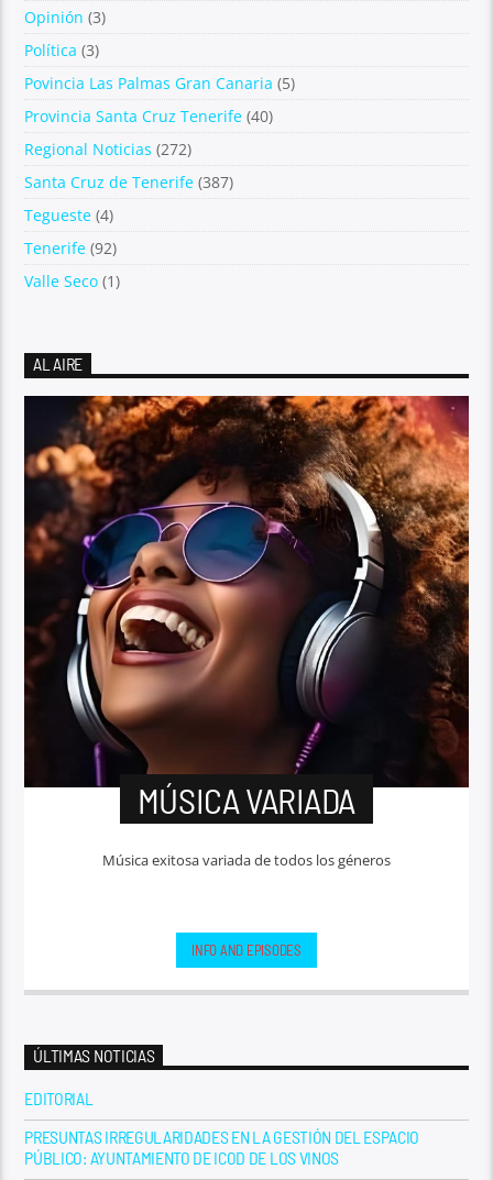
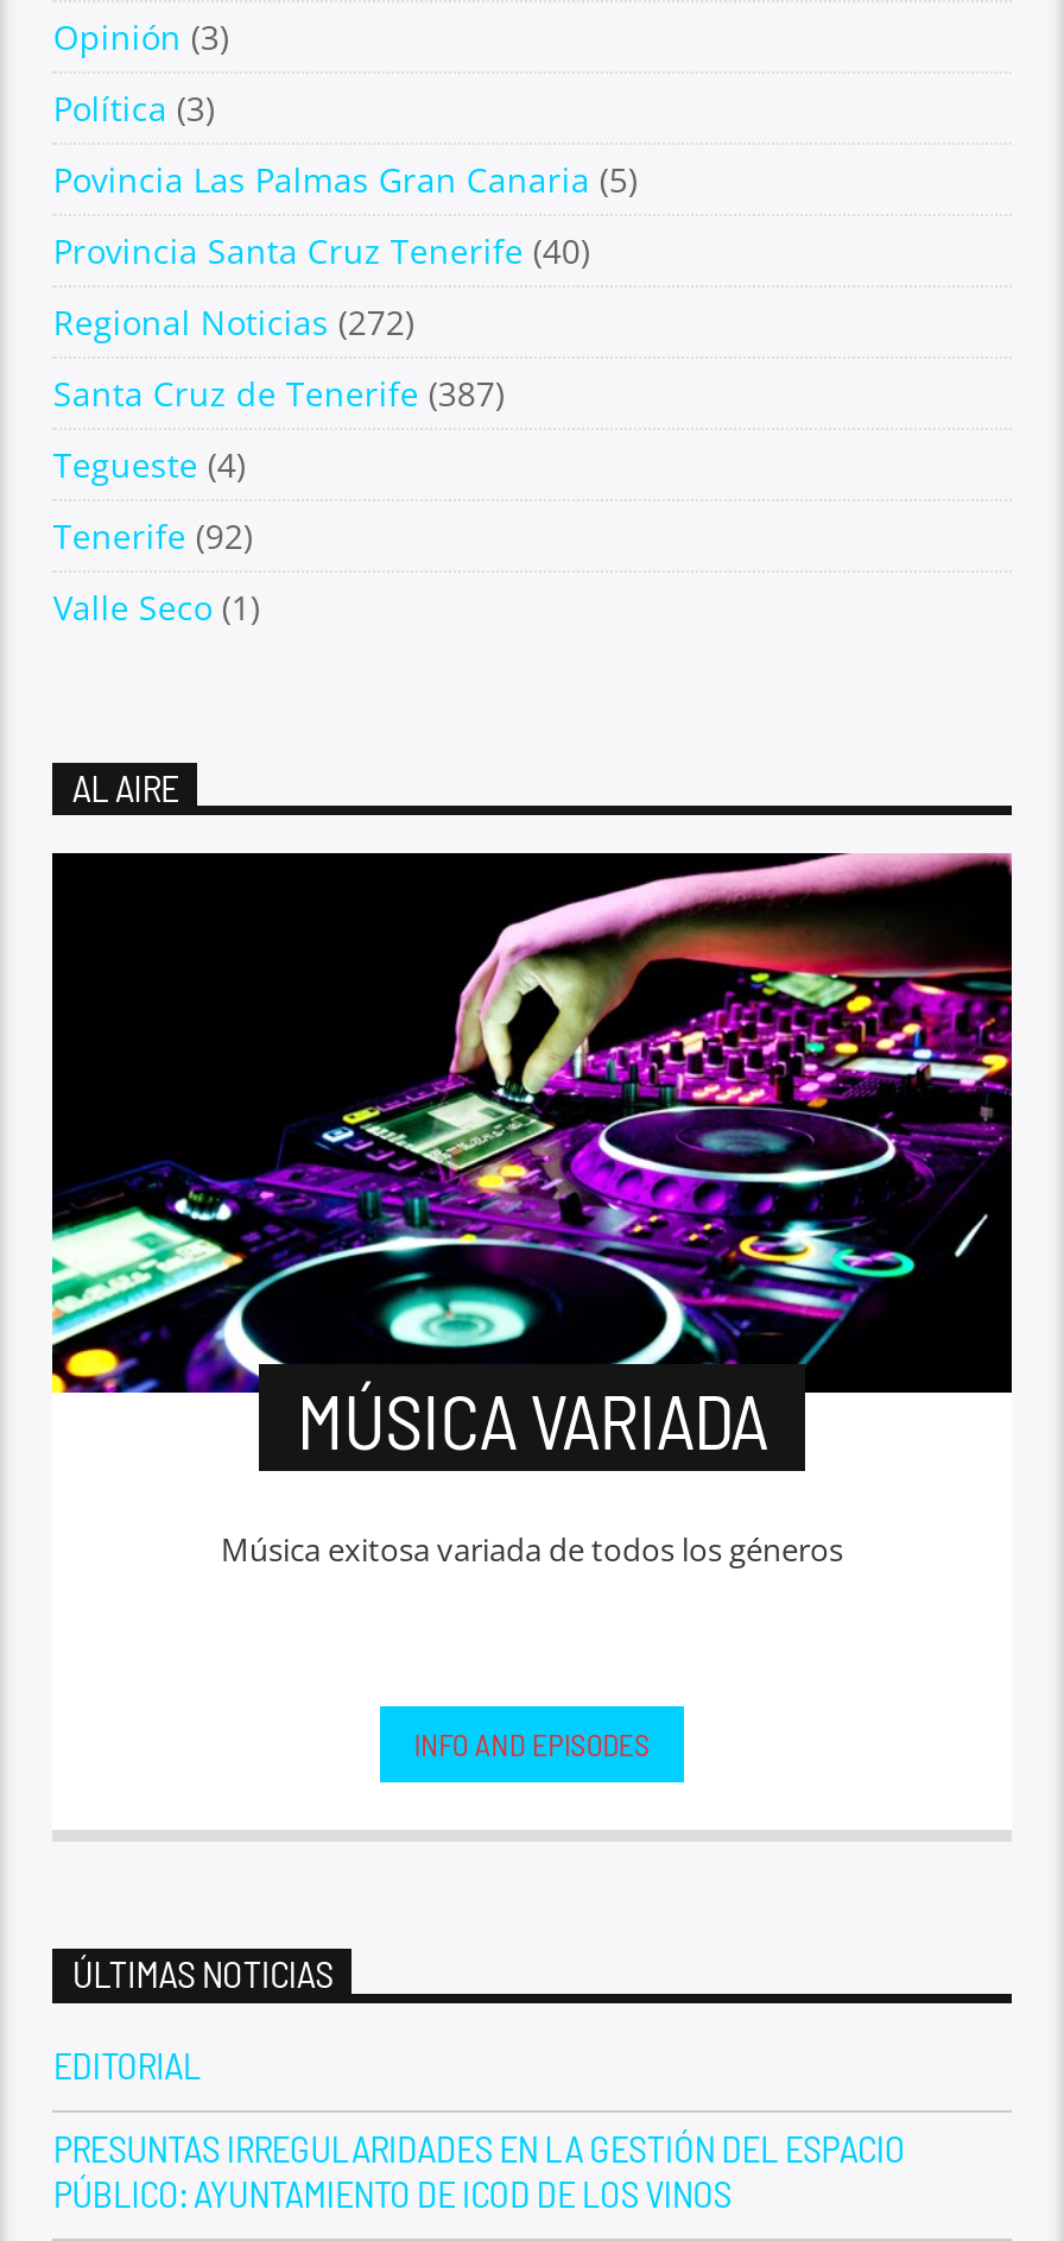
- [image]
+ [image]
